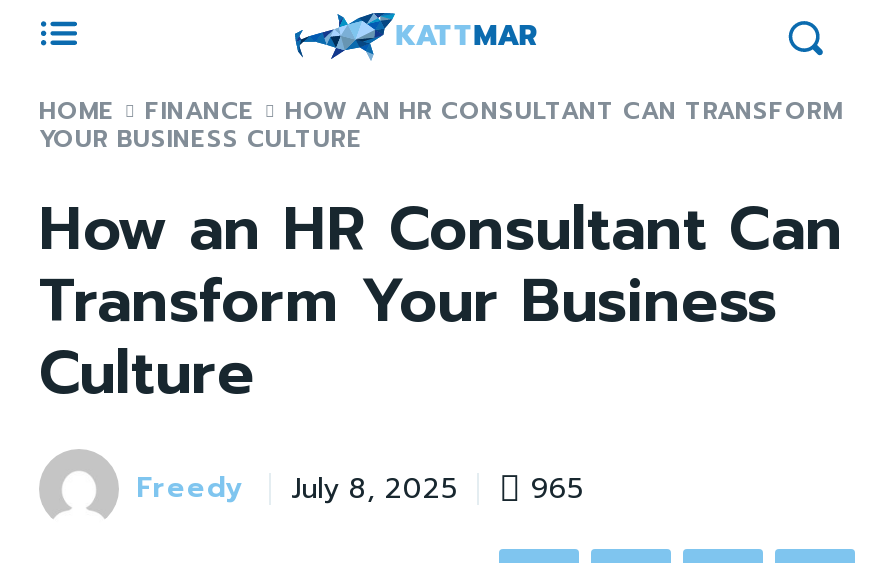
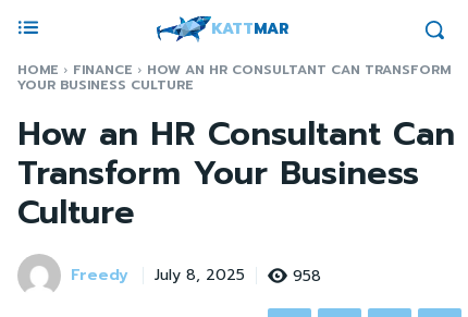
- 965
+ 958
